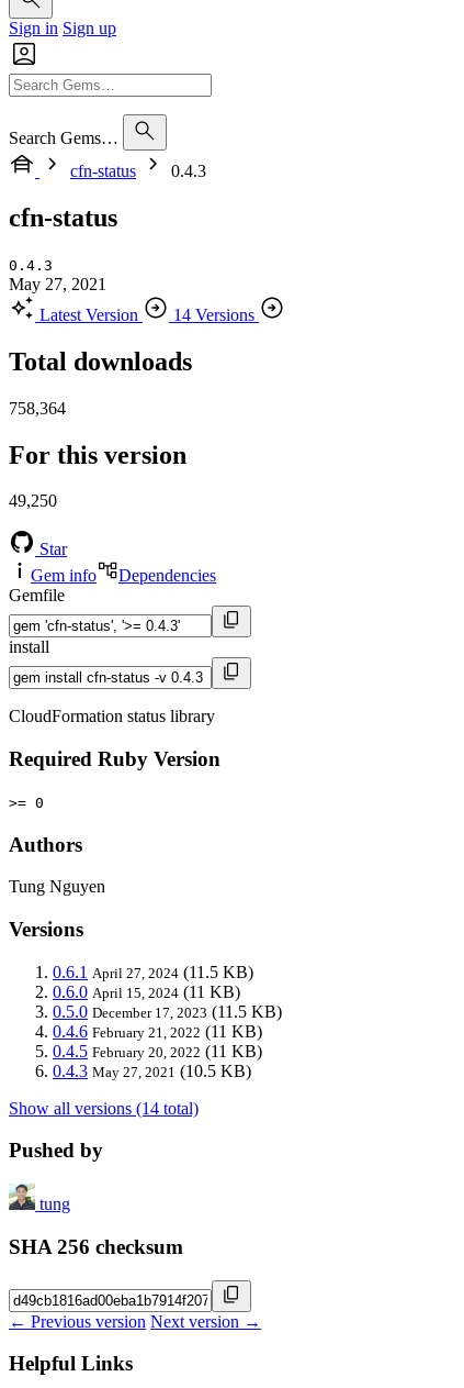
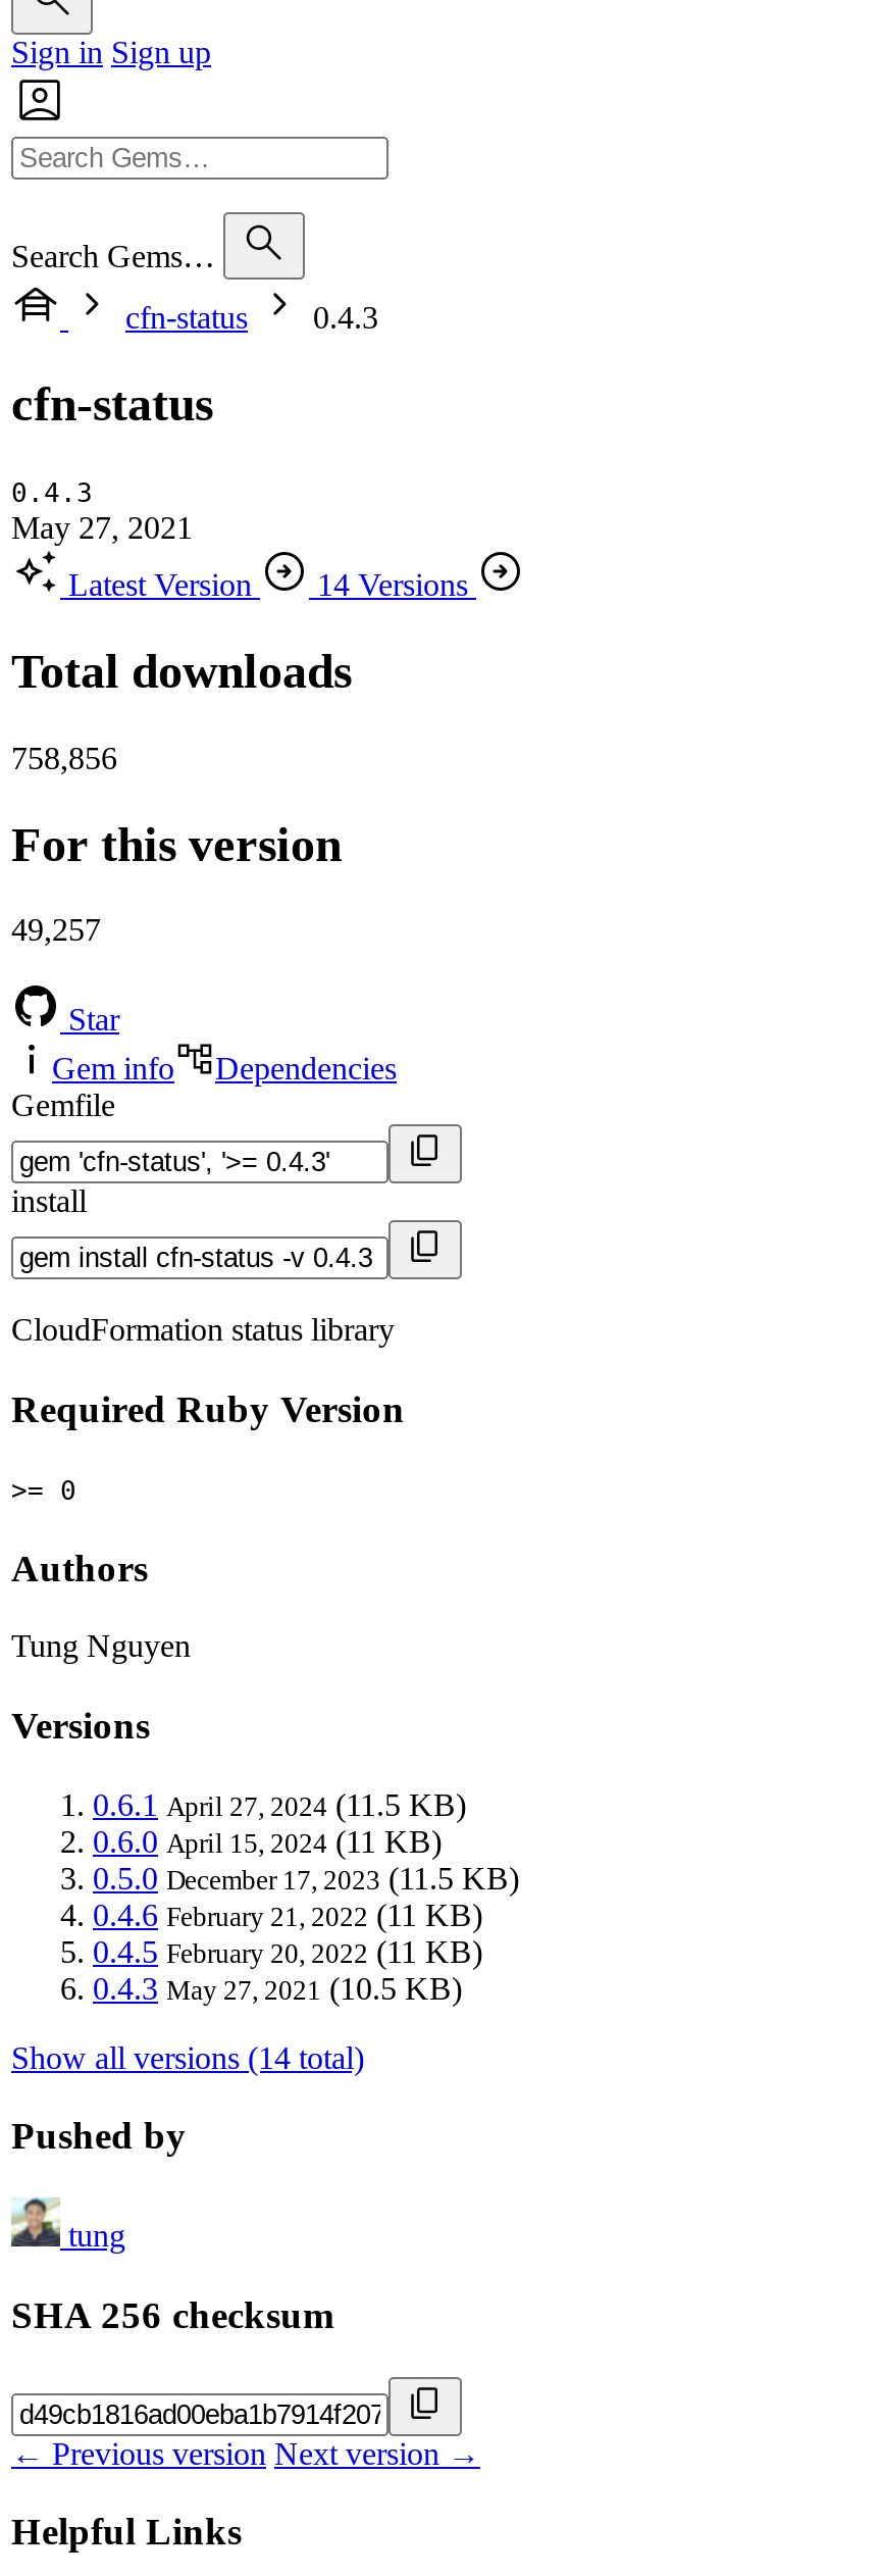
- 758,364
+ 758,856

- 49,250
+ 49,257
